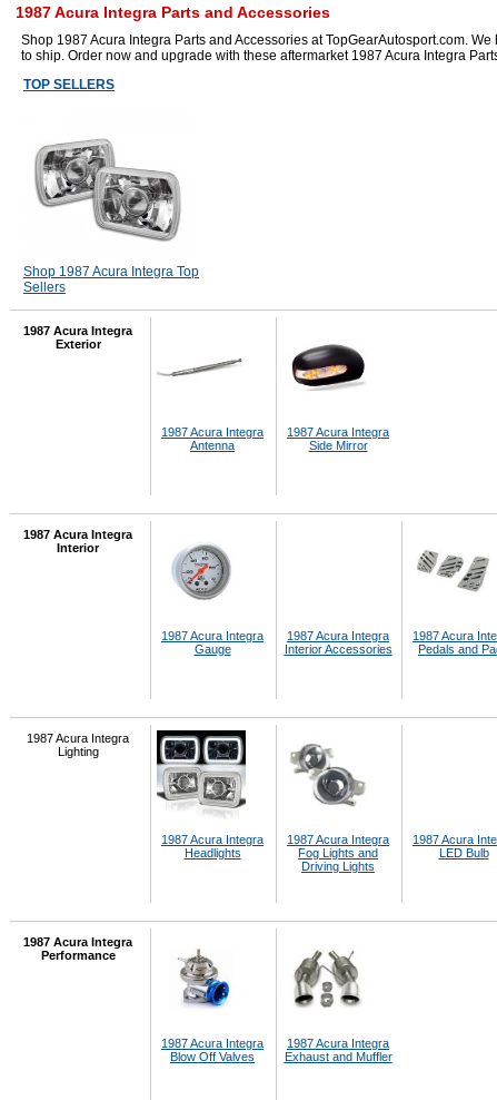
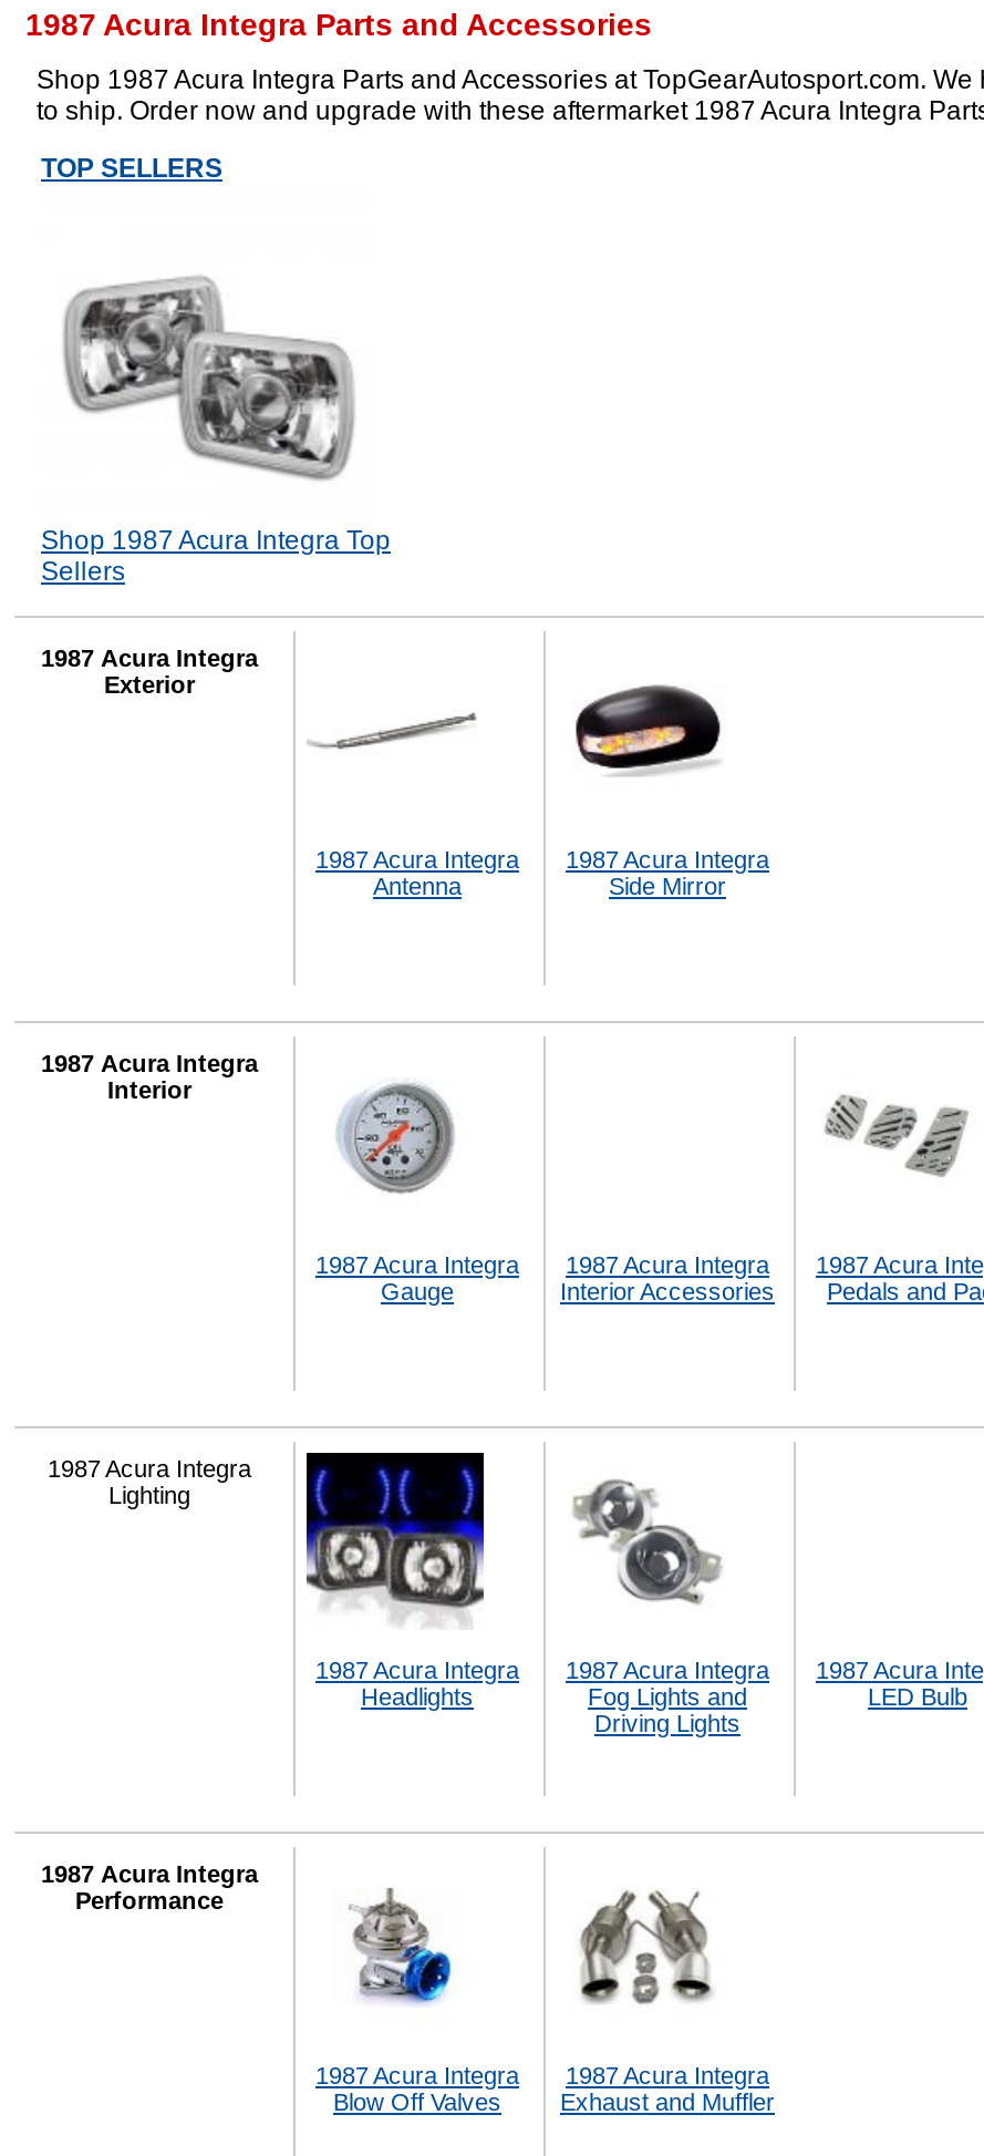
- [image]
+ [image]
